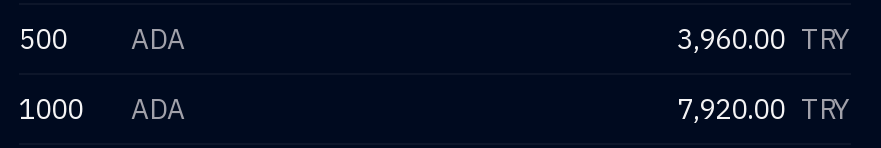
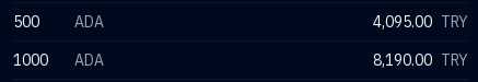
- 3,960.00 TRY
+ 4,095.00 TRY

- 7,920.00 TRY
+ 8,190.00 TRY
